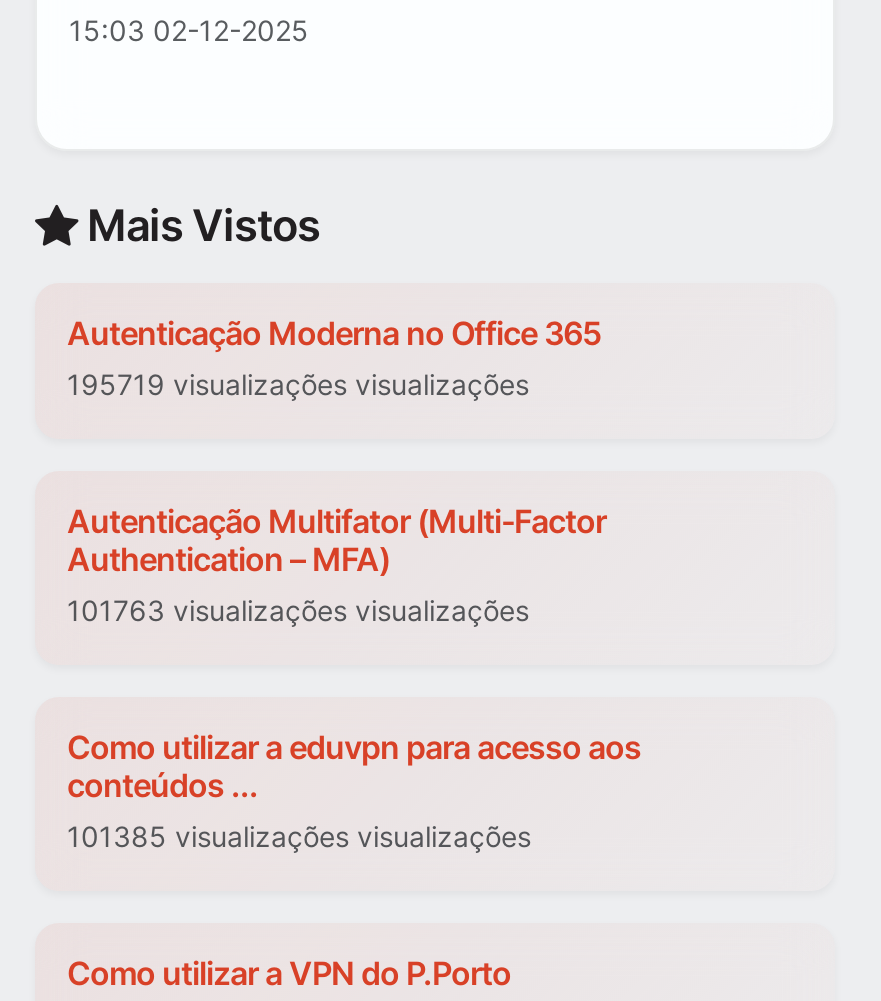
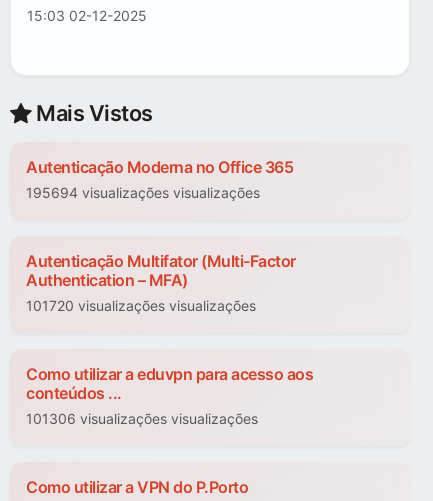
- 195719 visualizações visualizações
+ 195694 visualizações visualizações

- 101763 visualizações visualizações
+ 101720 visualizações visualizações

- 101385 visualizações visualizações
+ 101306 visualizações visualizações
